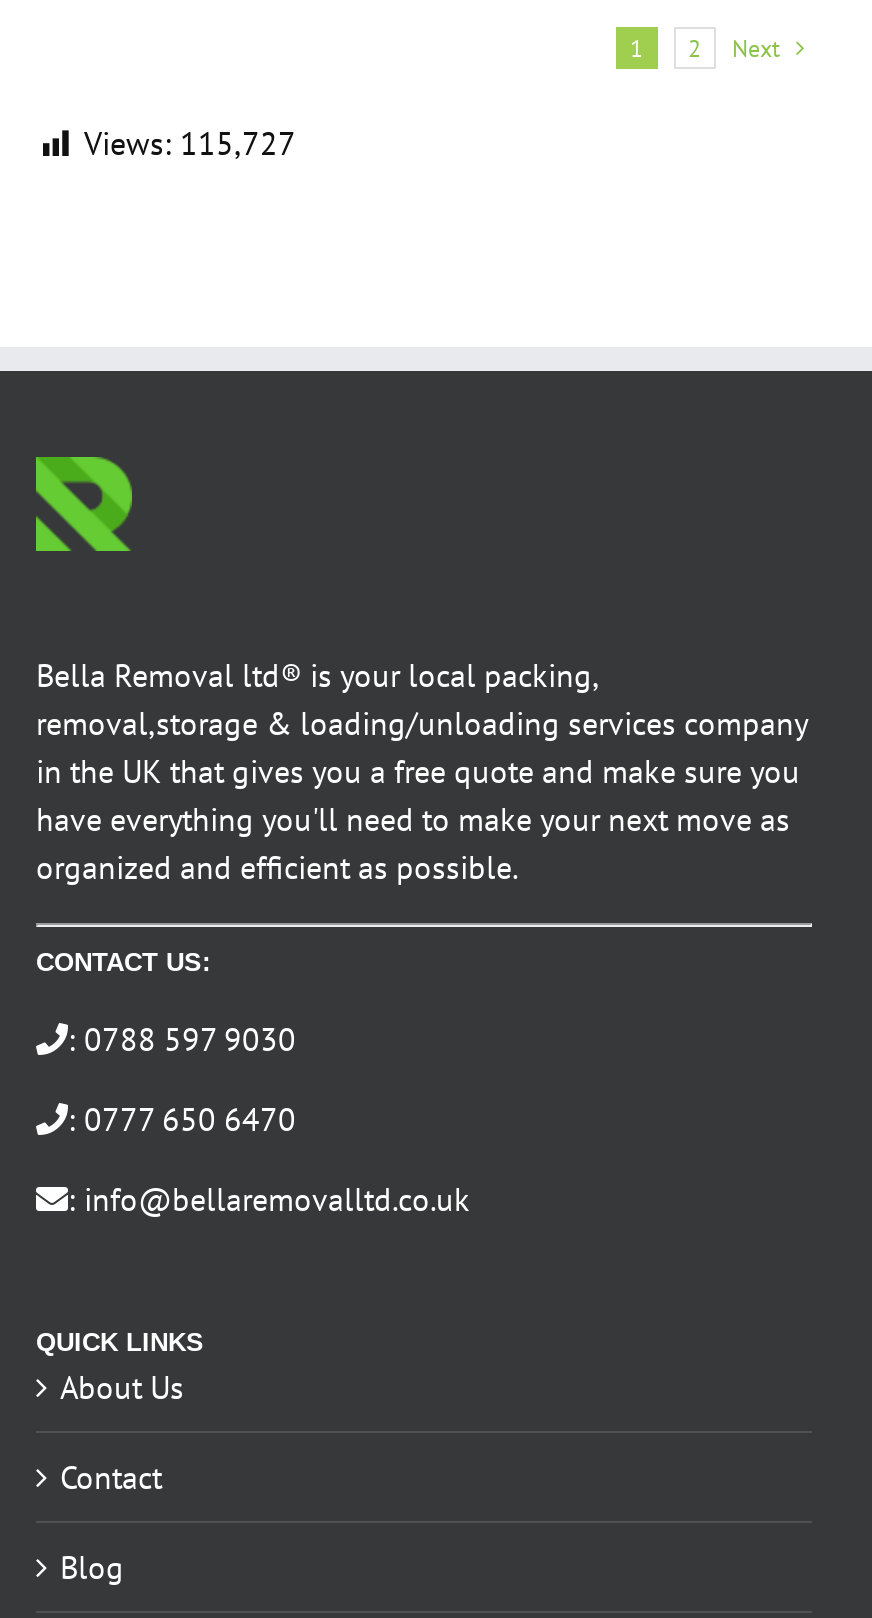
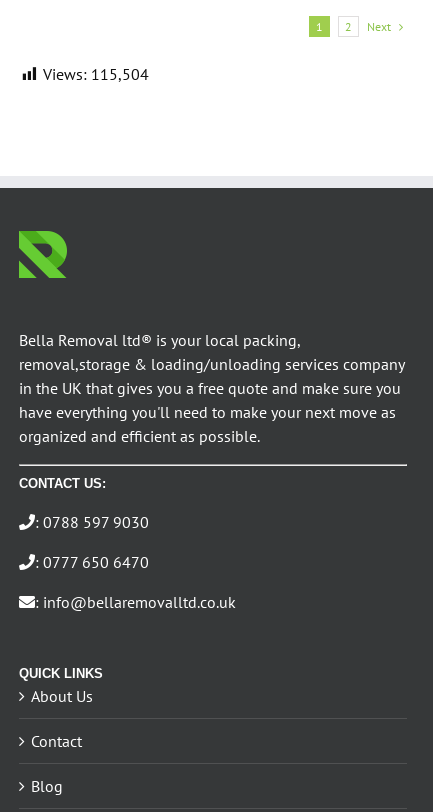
- Views: 115,727
+ Views: 115,504
